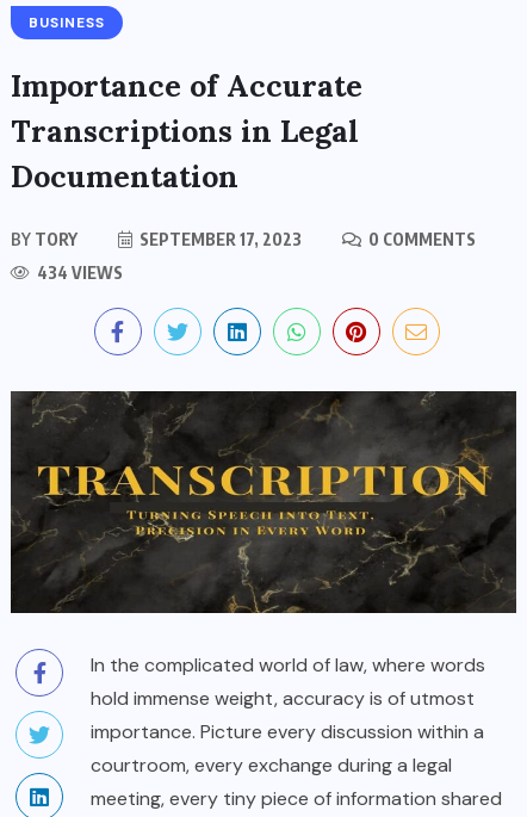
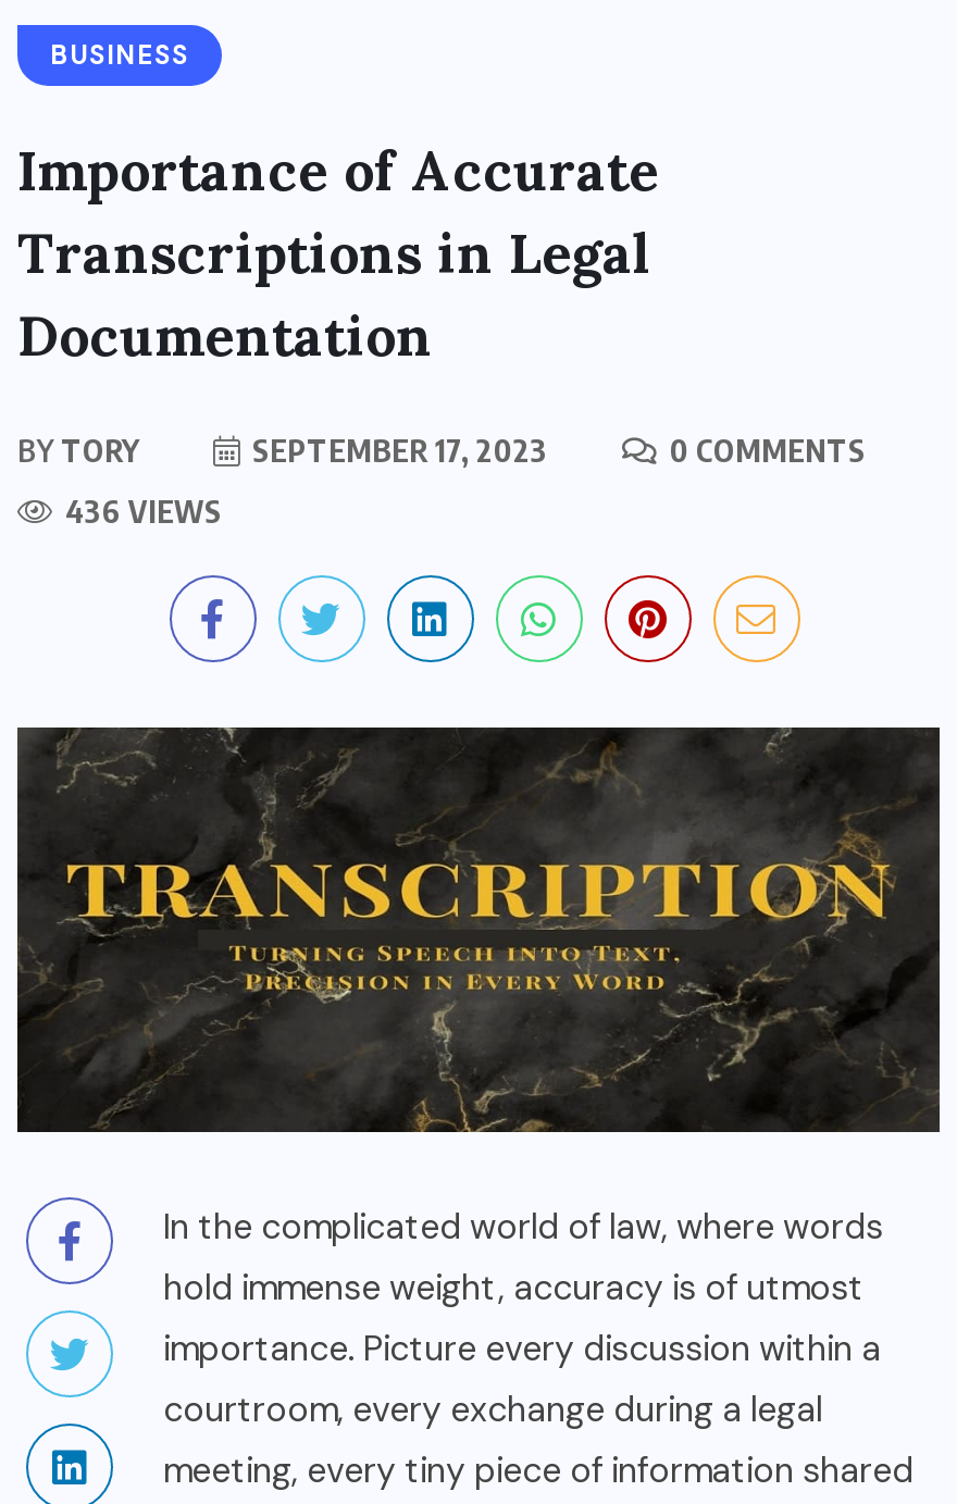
- 434 VIEWS
+ 436 VIEWS
